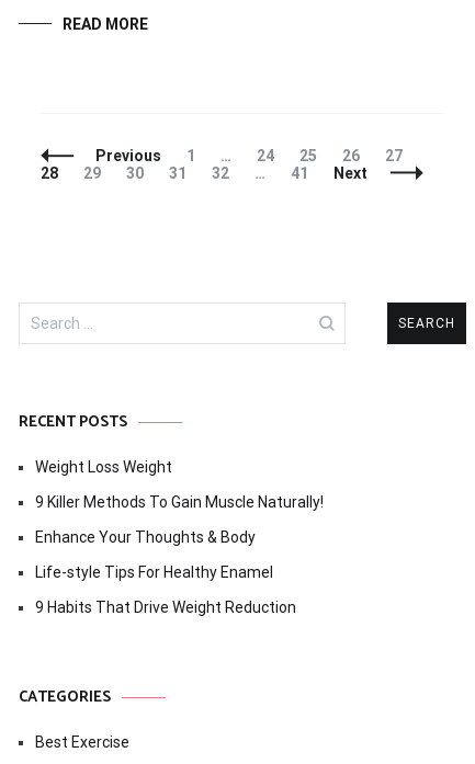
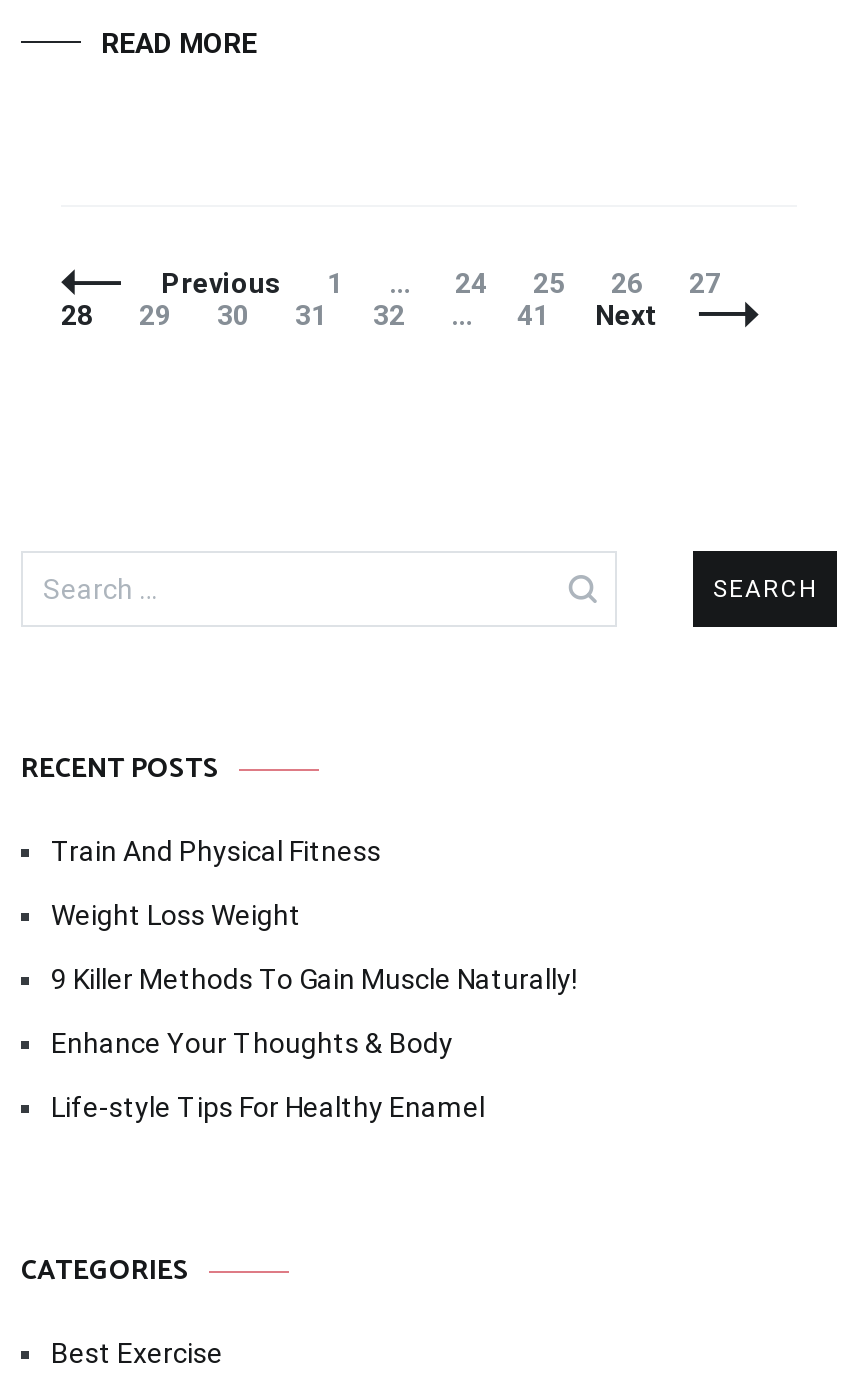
+ Train And Physical Fitness

moved down: Weight Loss Weight | 9 Killer Methods To Gain Muscle Naturally! | Enhance Your Thoughts & Body | Life-style Tips For Healthy Enamel

- 9 Habits That Drive Weight Reduction
